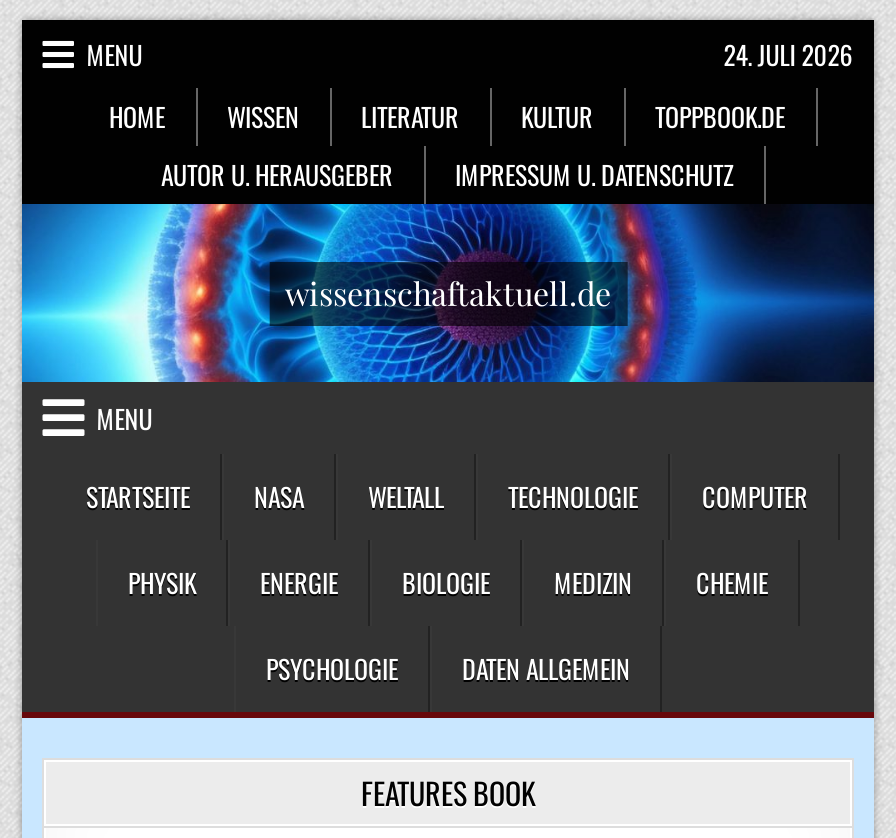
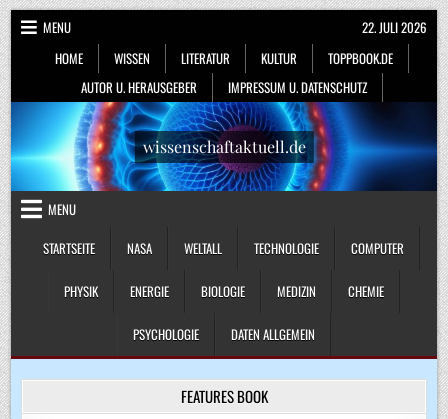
- 24. JULI 2026
+ 22. JULI 2026
